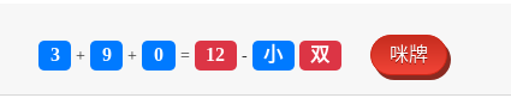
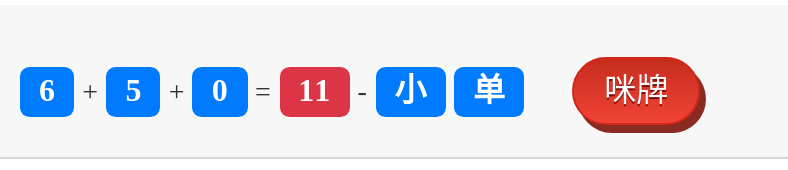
- 3
+ 6

- 9
+ 5

- 12
+ 11

- 双
+ 单
